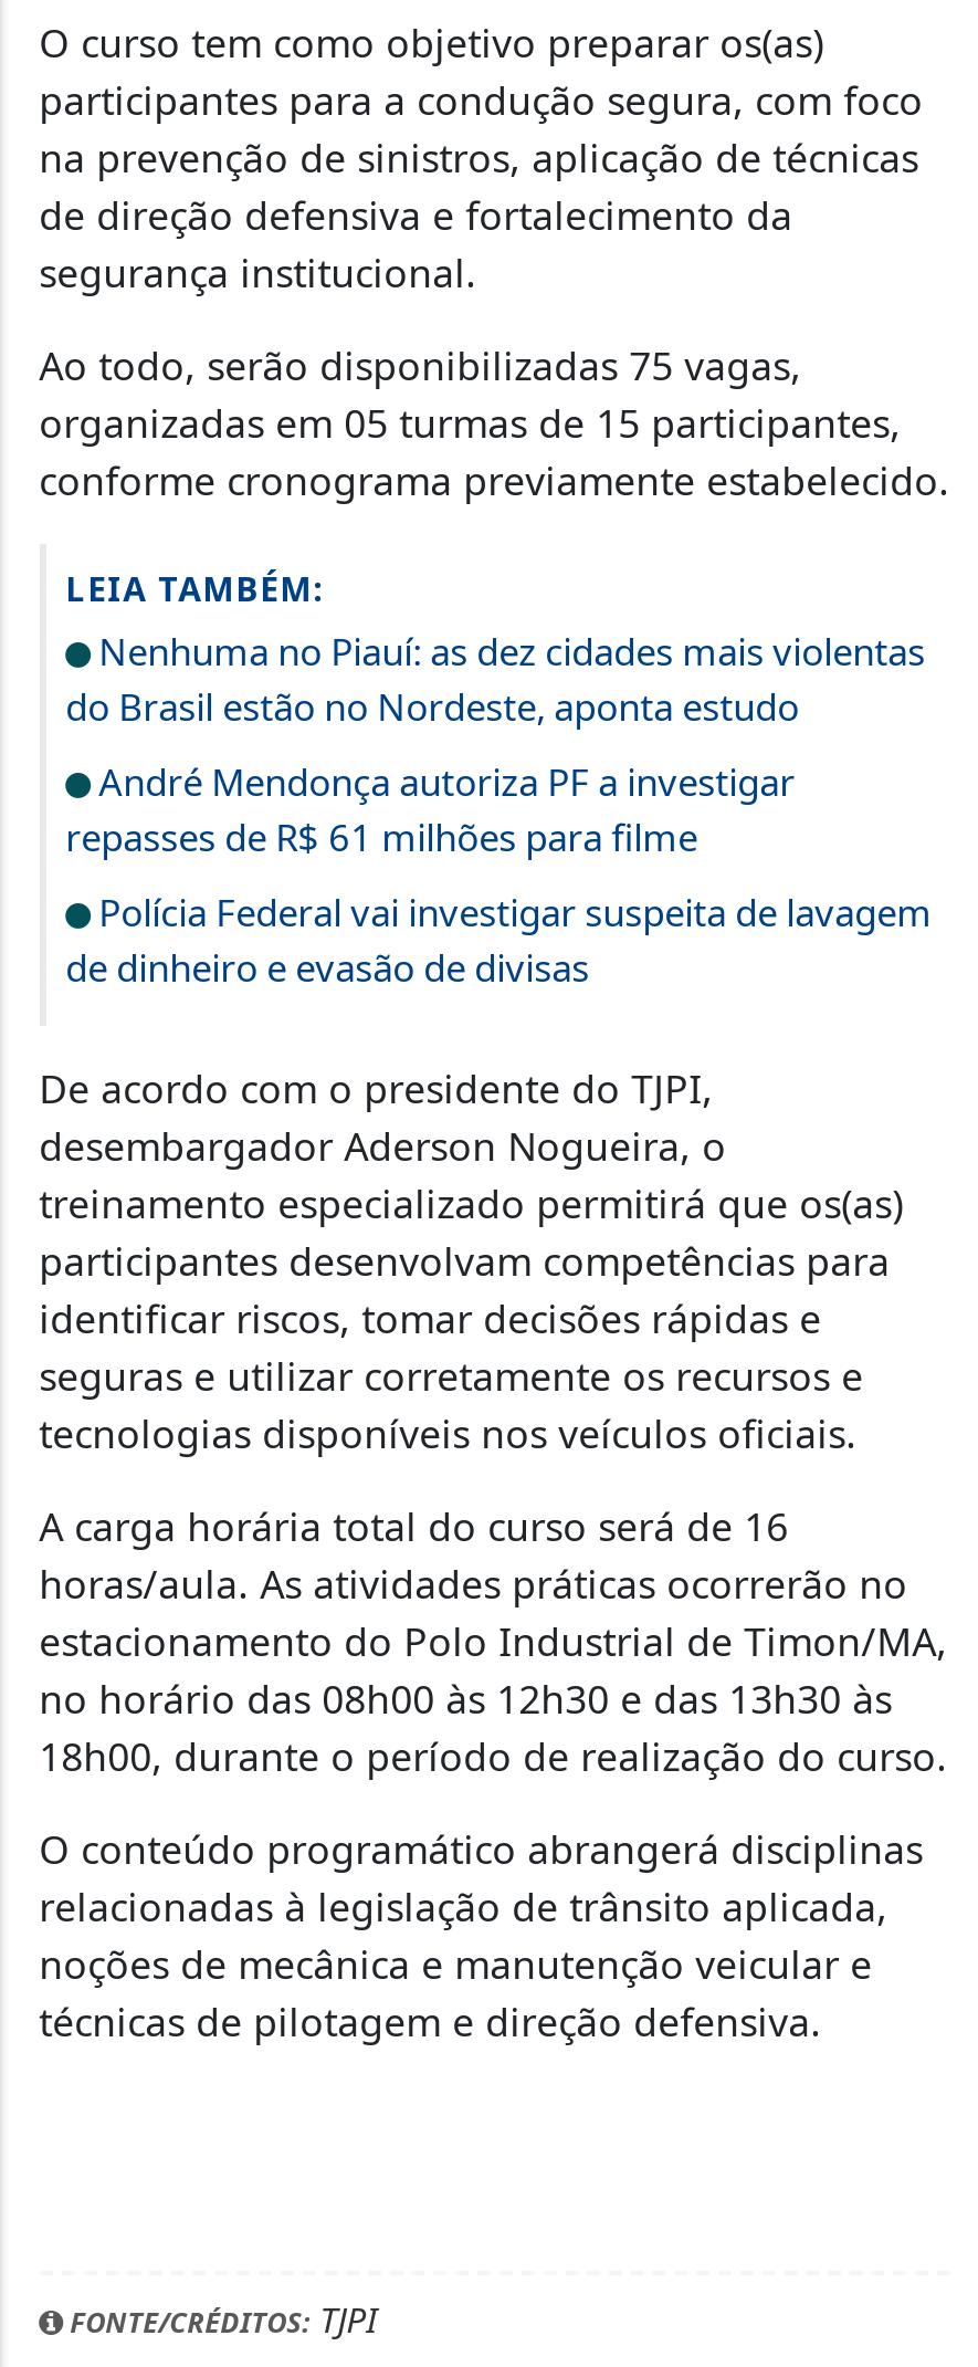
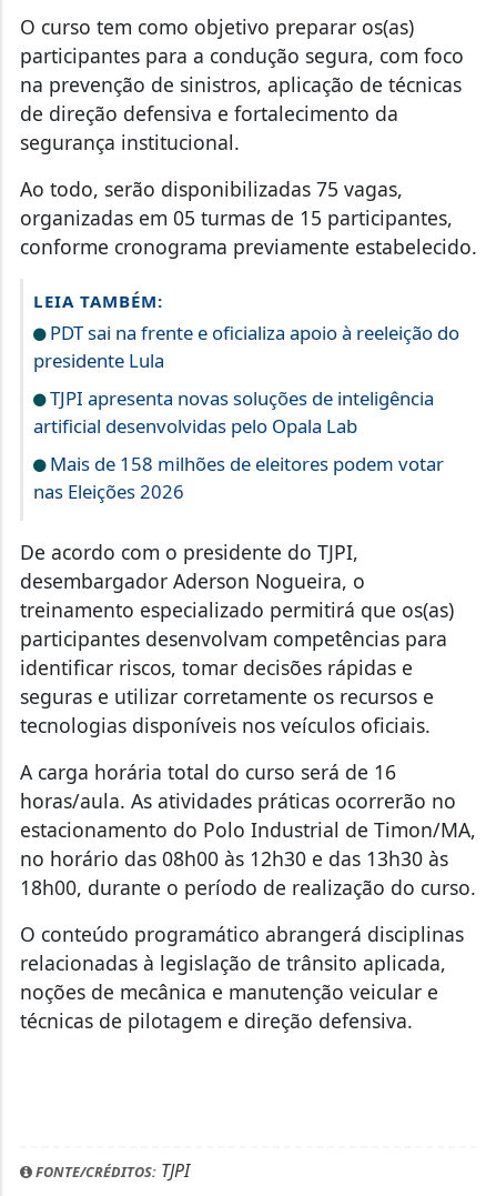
- Nenhuma no Piauí: as dez cidades mais violentas
- do Brasil estão no Nordeste, aponta estudo
+ PDT sai na frente e oficializa apoio à reeleição do
+ presidente Lula

- André Mendonça autoriza PF a investigar
- repasses de R$ 61 milhões para filme
+ TJPI apresenta novas soluções de inteligência
+ artificial desenvolvidas pelo Opala Lab

- Polícia Federal vai investigar suspeita de lavagem
- de dinheiro e evasão de divisas
+ Mais de 158 milhões de eleitores podem votar
+ nas Eleições 2026
